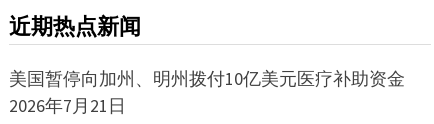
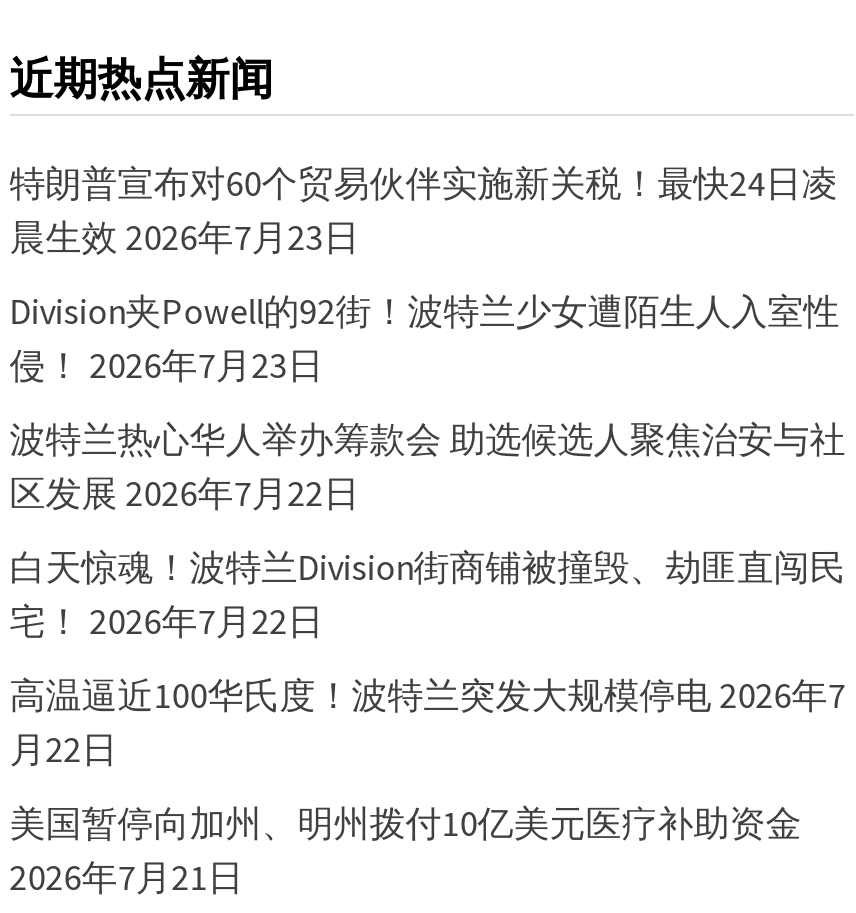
+ 特朗普宣布对60个贸易伙伴实施新关税！最快24日凌
+ 晨生效 2026年7月23日
+ Division夹Powell的92街！波特兰少女遭陌生人入室性
+ 侵！ 2026年7月23日
+ 波特兰热心华人举办筹款会 助选候选人聚焦治安与社
+ 区发展 2026年7月22日
+ 白天惊魂！波特兰Division街商铺被撞毁、劫匪直闯民
+ 宅！ 2026年7月22日
+ 高温逼近100华氏度！波特兰突发大规模停电 2026年7
+ 月22日
